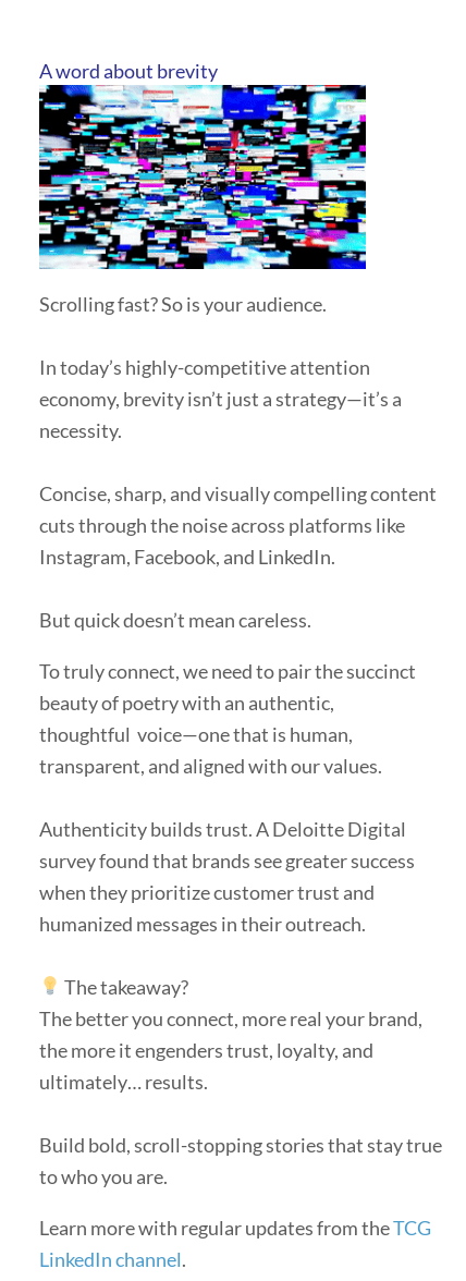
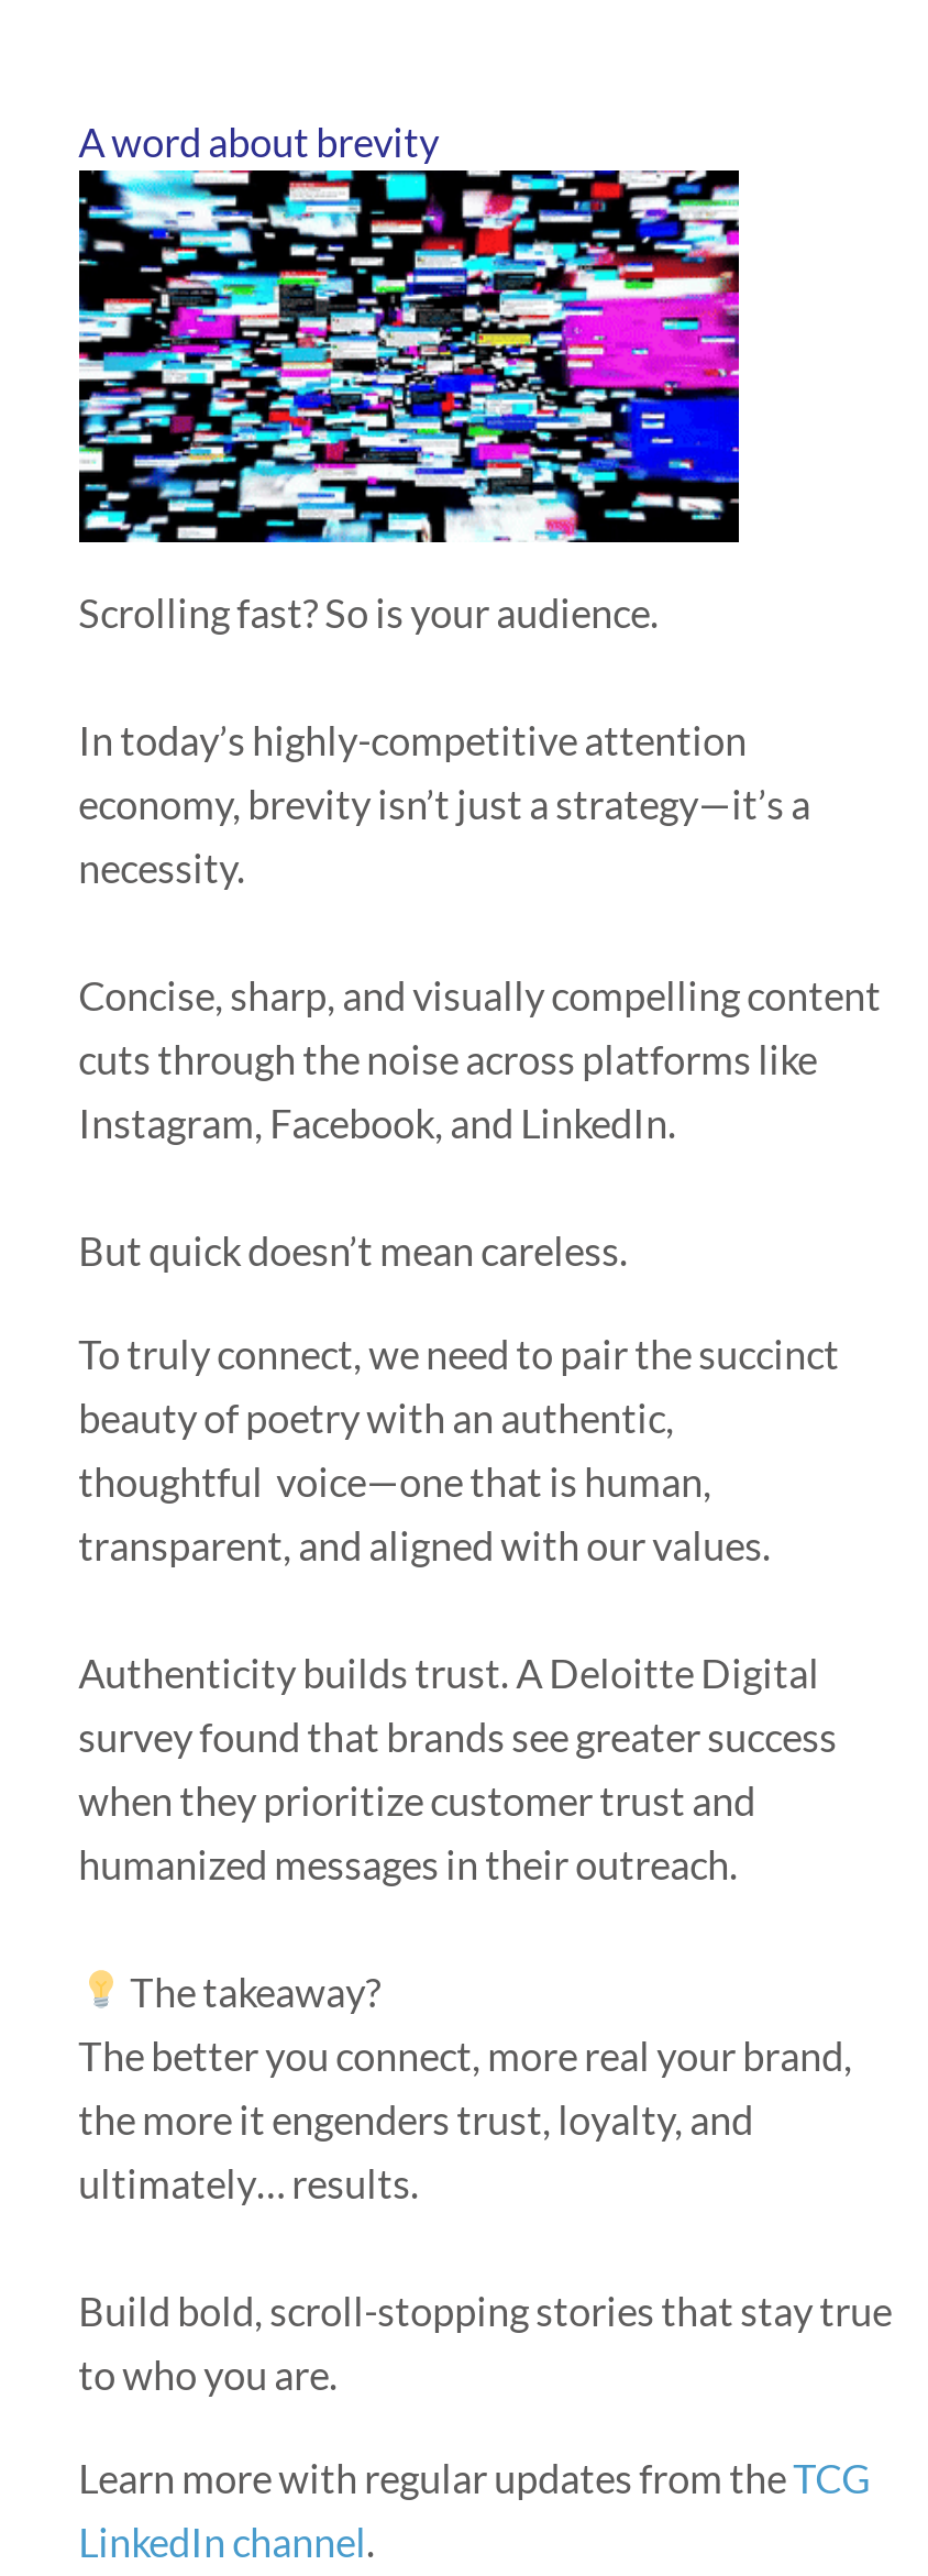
- [image]
+ [image]
